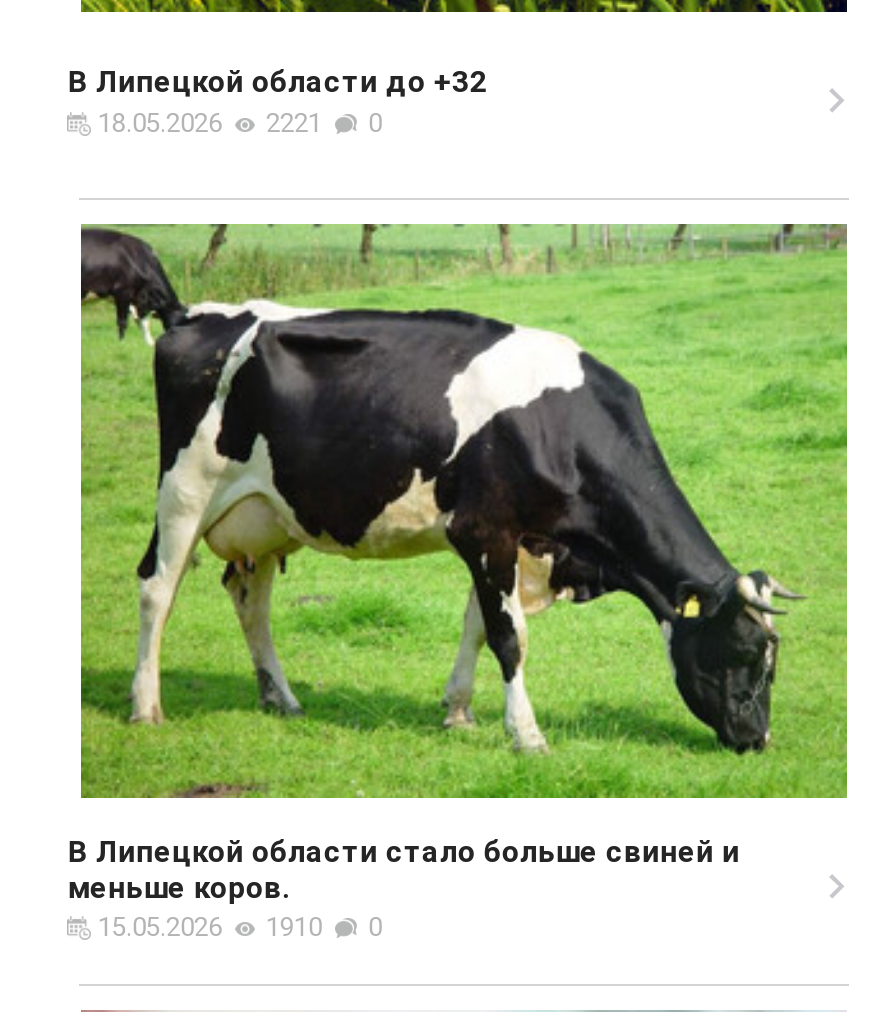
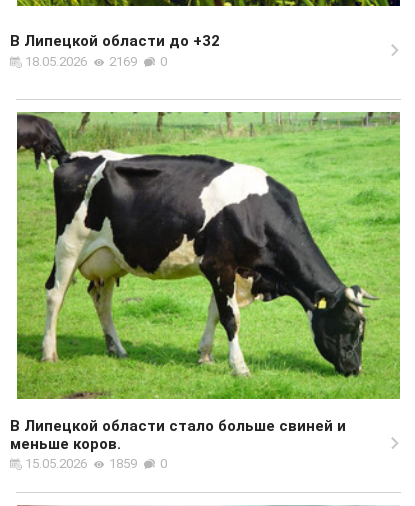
- 18.05.2026 2221 0
+ 18.05.2026 2169 0

- 15.05.2026 1910 0
+ 15.05.2026 1859 0
